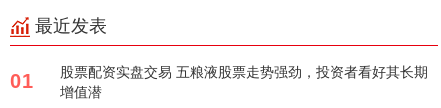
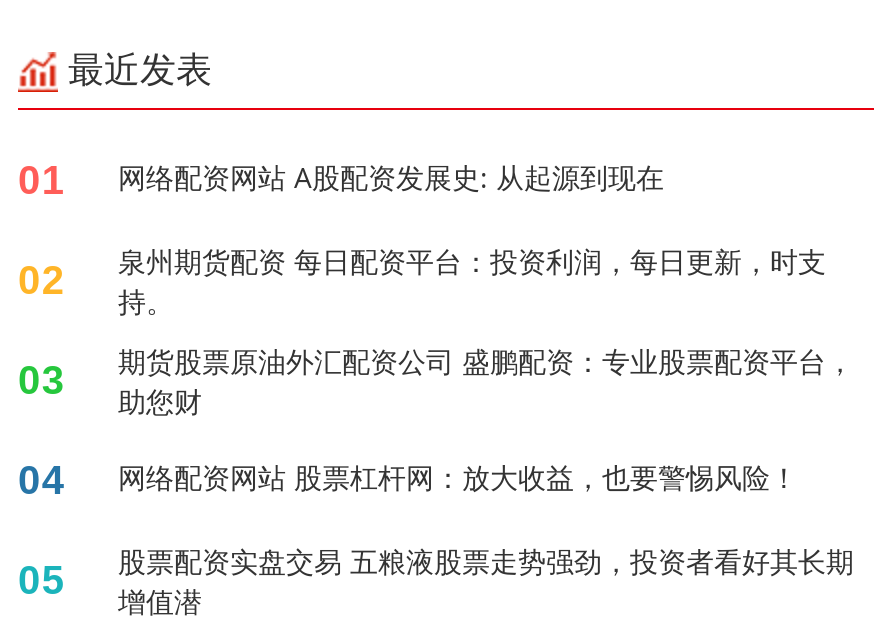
+ 网络配资网站 A股配资发展史: 从起源到现在
+ 02
+ 泉州期货配资 每日配资平台：投资利润，每日更新，时支
+ 持。
+ 03
+ 期货股票原油外汇配资公司 盛鹏配资：专业股票配资平台，
+ 助您财
+ 04
+ 网络配资网站 股票杠杆网：放大收益，也要警惕风险！
+ 05
